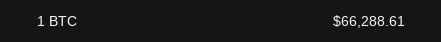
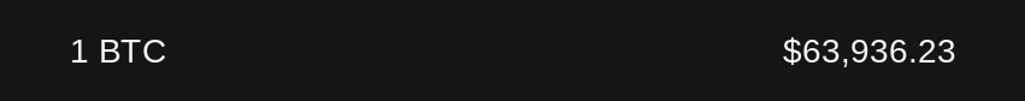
- $66,288.61
+ $63,936.23
